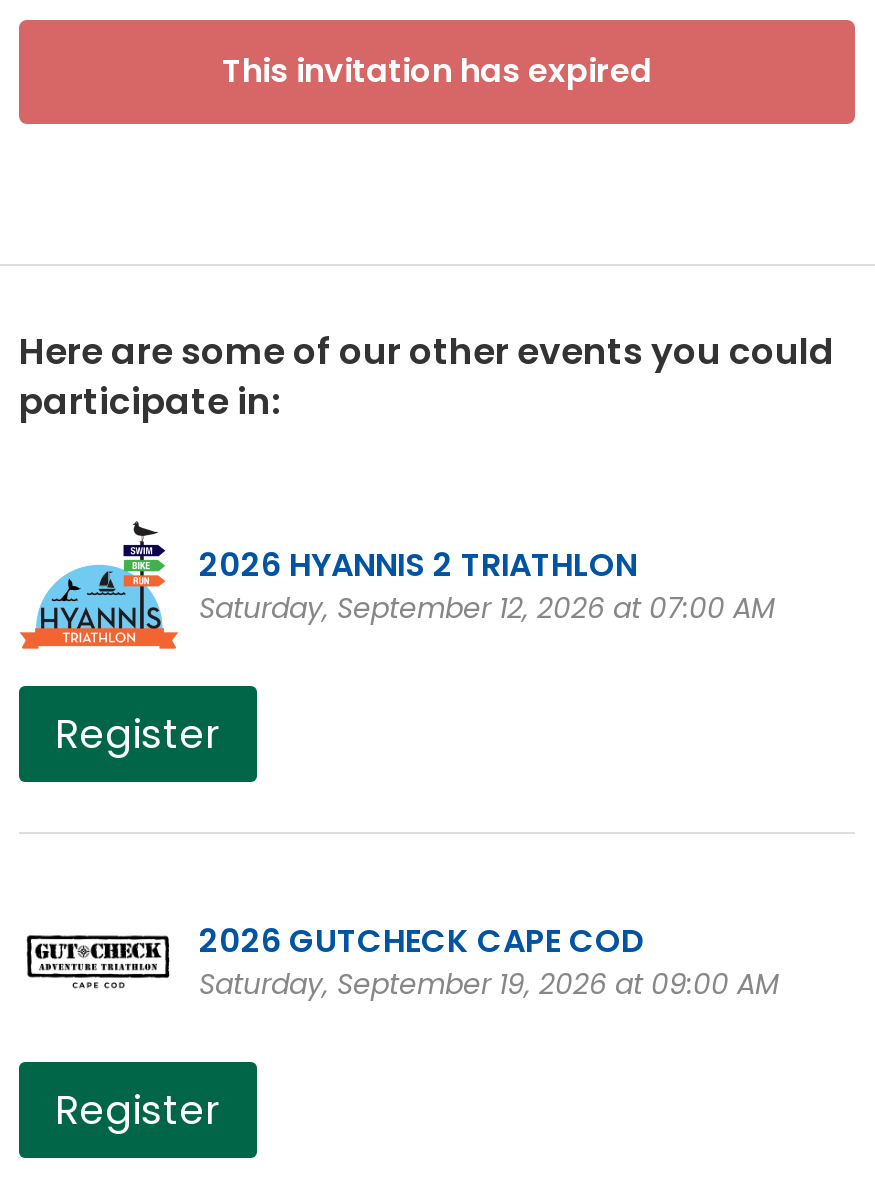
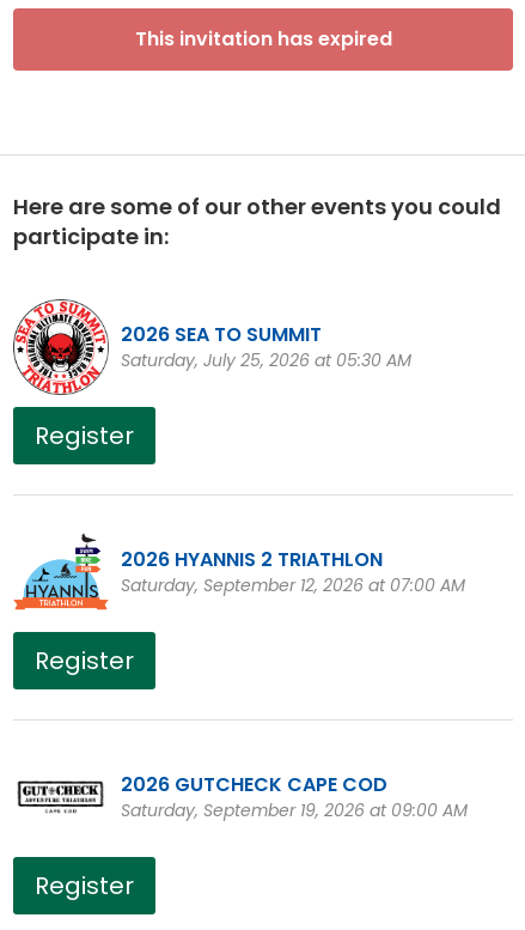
+ [image]
+ 2026 SEA TO SUMMIT
+ Saturday, July 25, 2026 at 05:30 AM
+ Register
